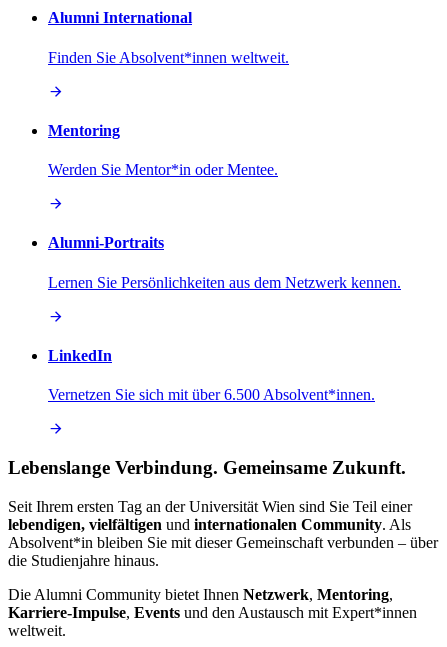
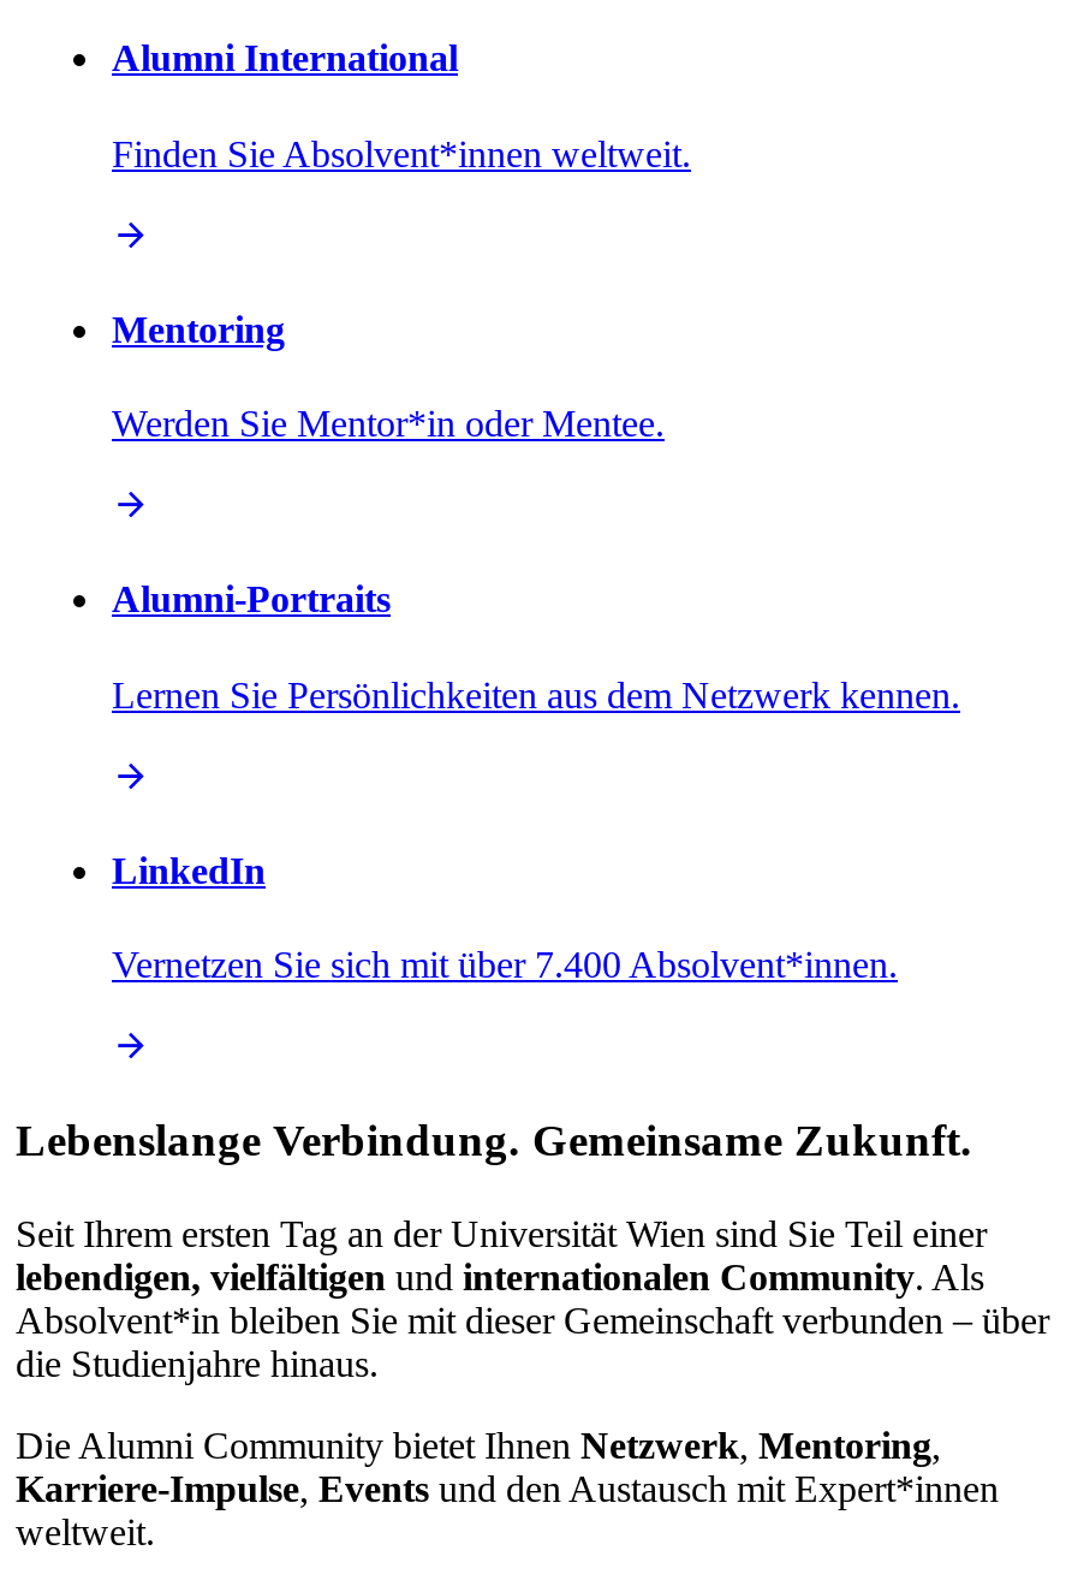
- Vernetzen Sie sich mit über 6.500 Absolvent*innen.
+ Vernetzen Sie sich mit über 7.400 Absolvent*innen.
